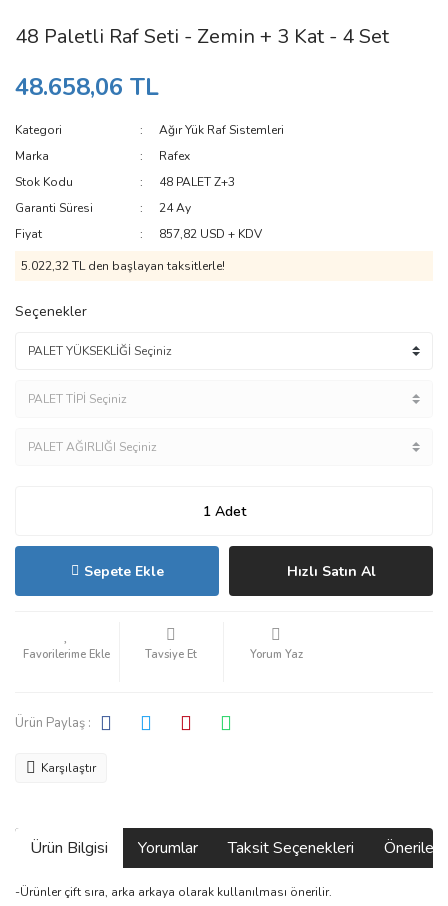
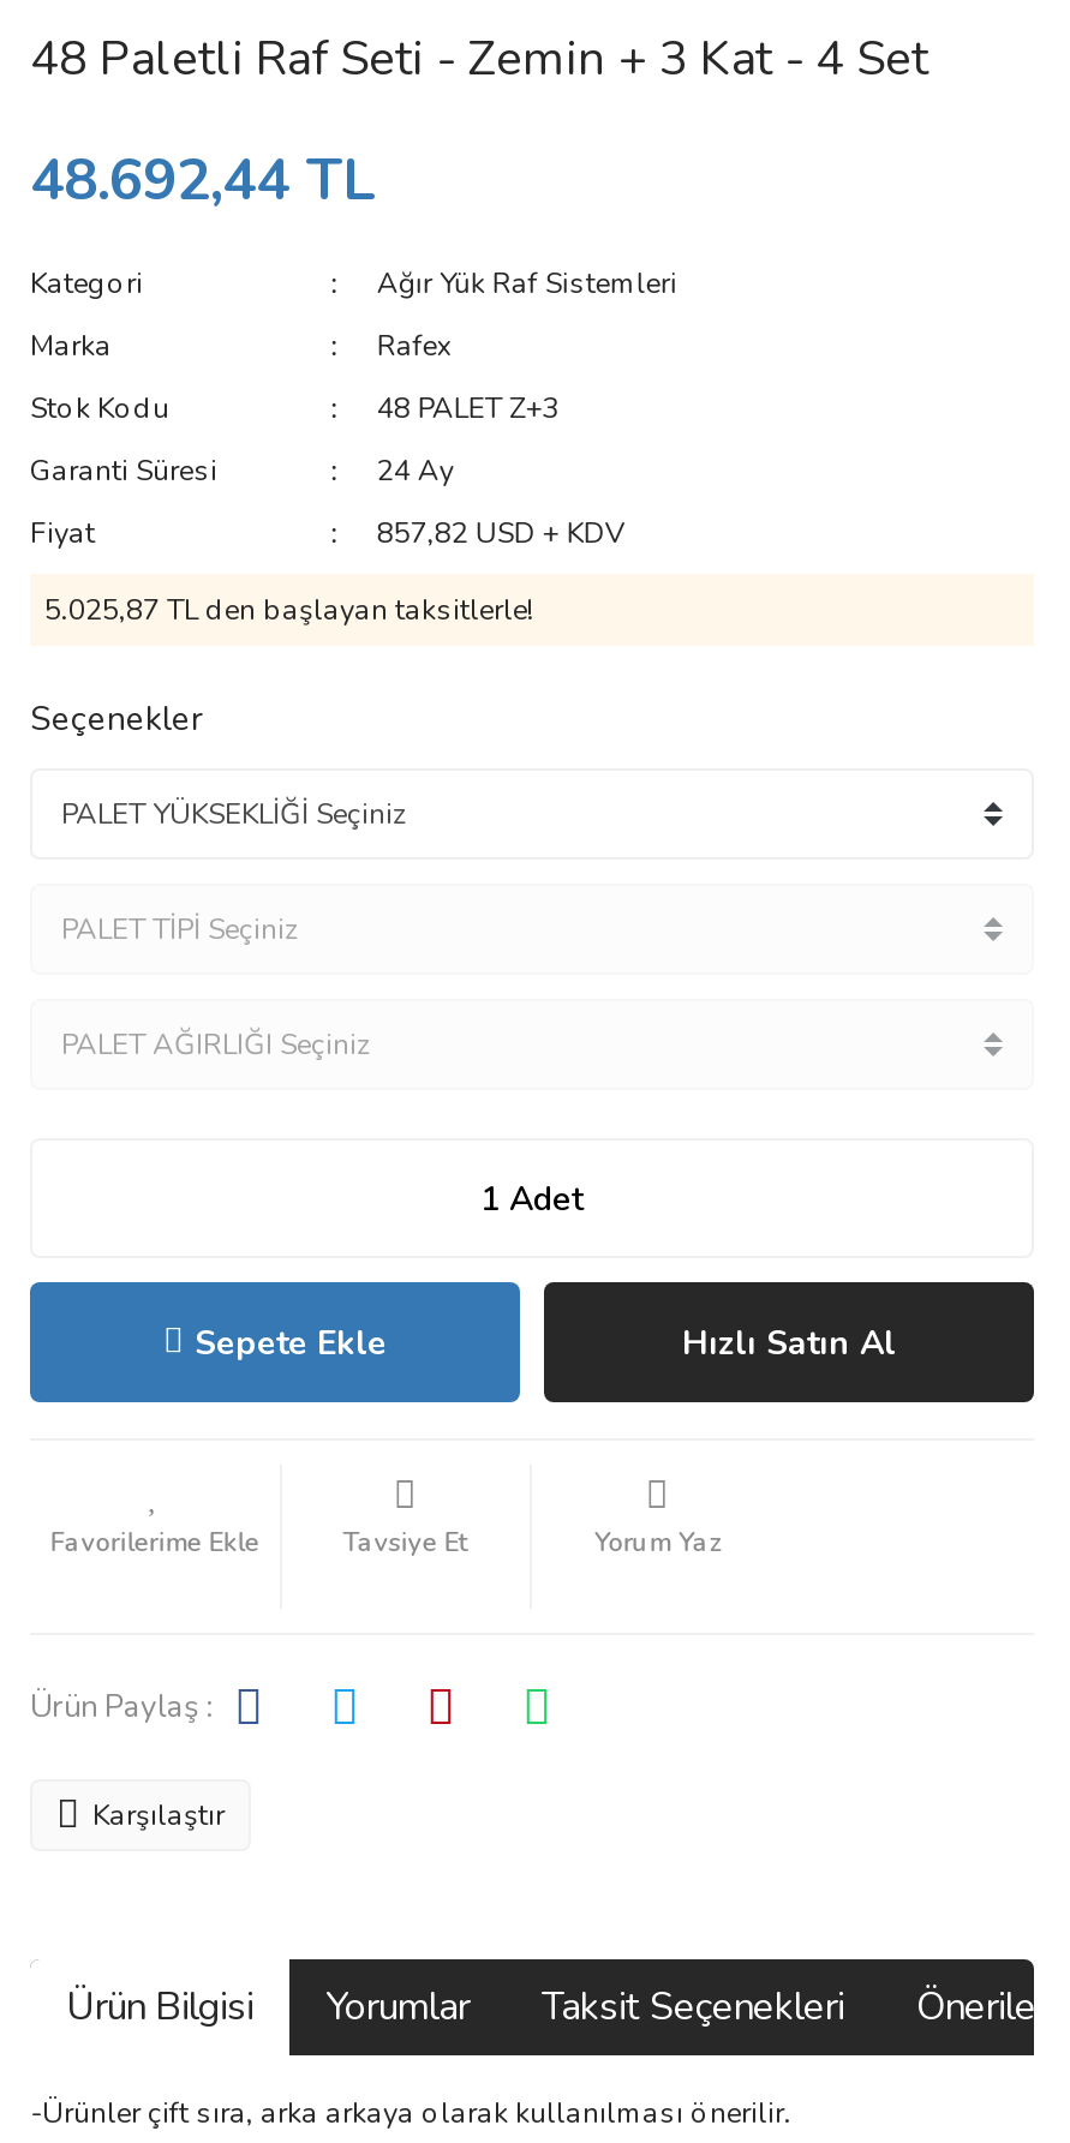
- 48.658,06 TL
+ 48.692,44 TL

- 5.022,32 TL den başlayan taksitlerle!
+ 5.025,87 TL den başlayan taksitlerle!
